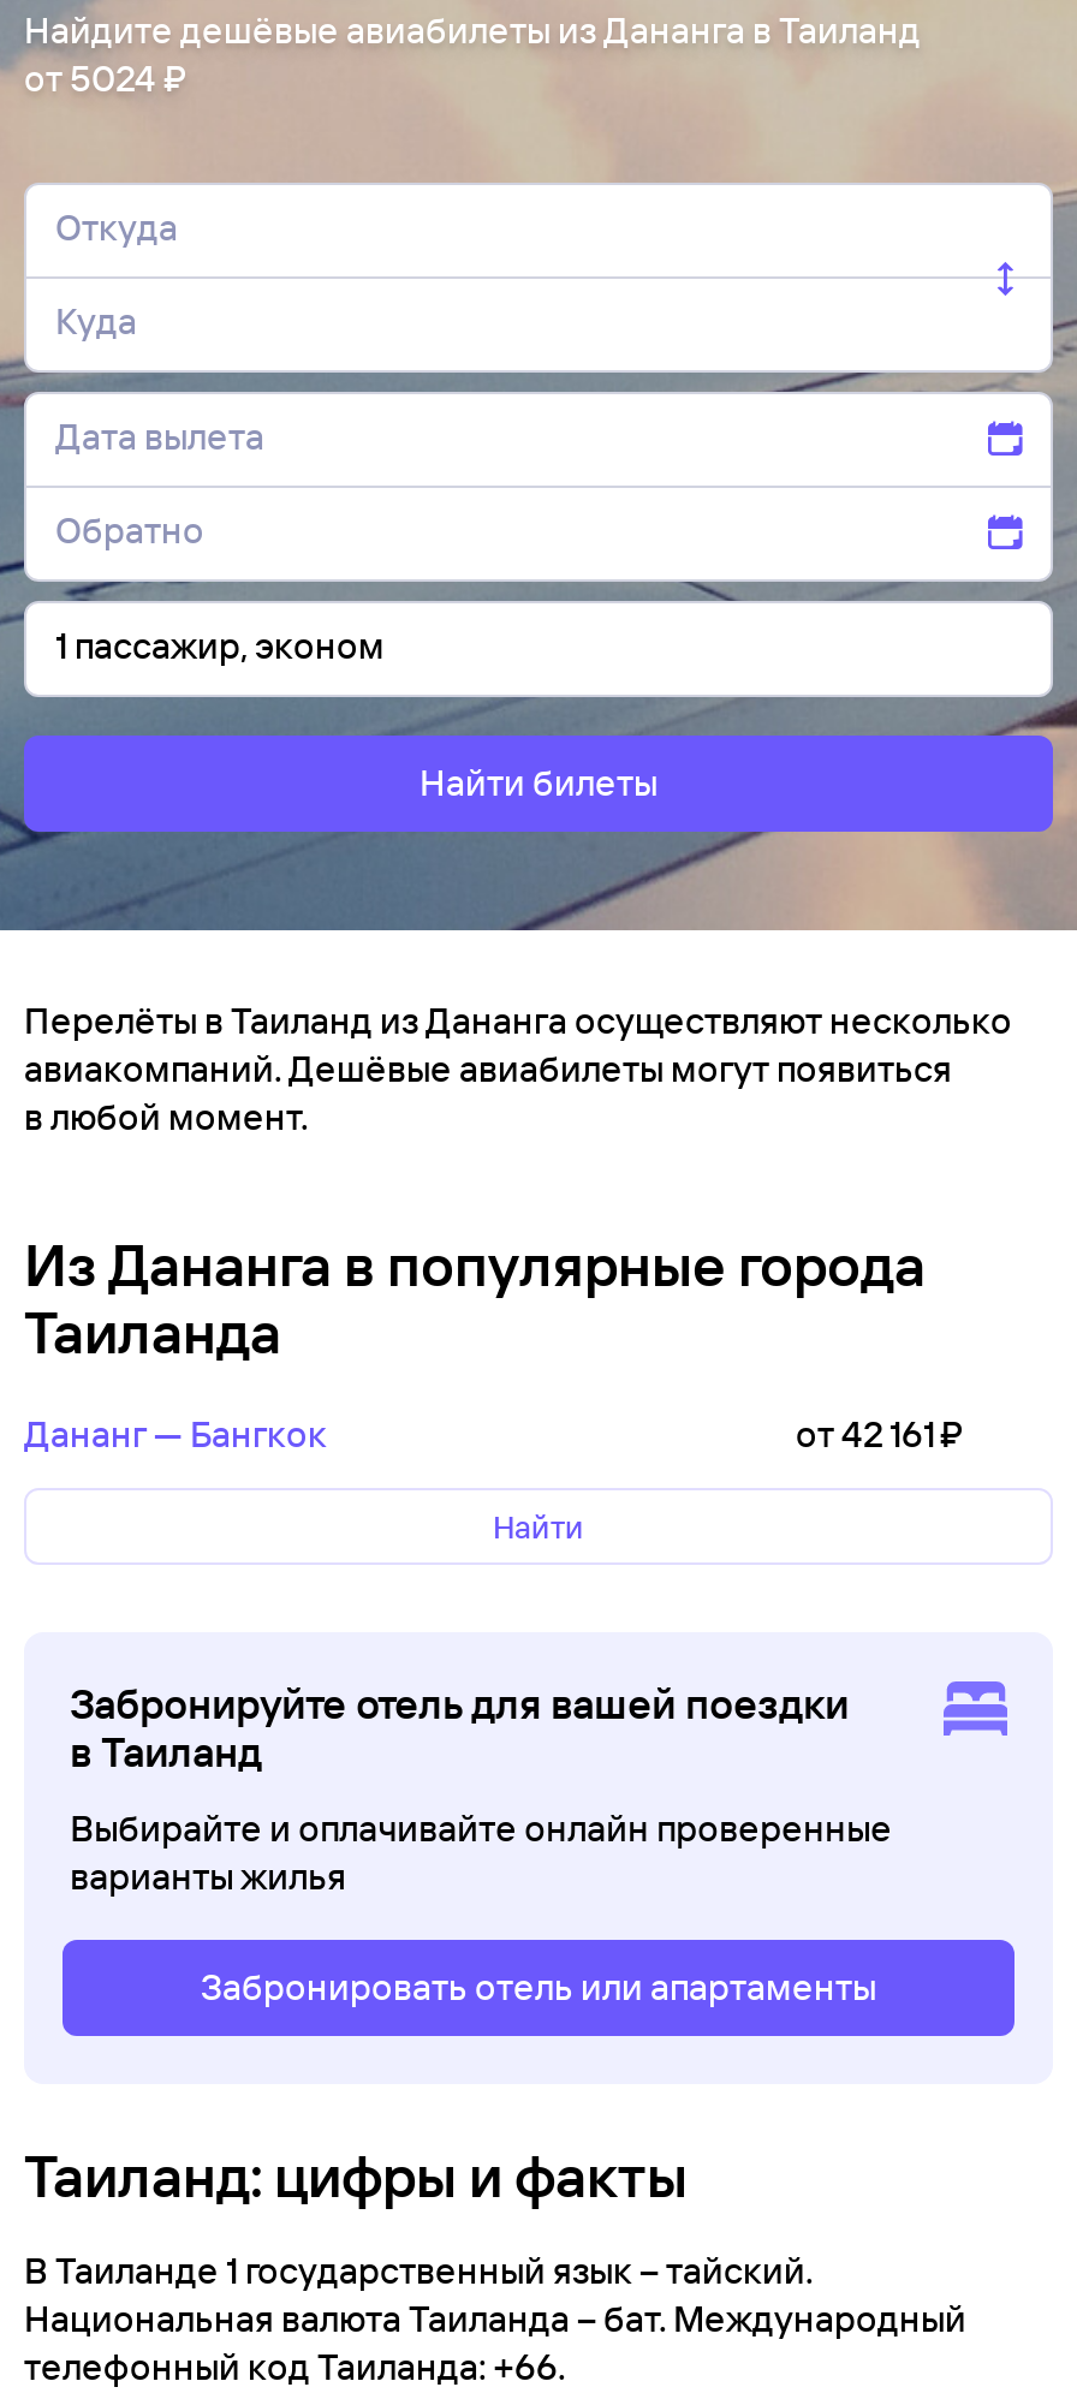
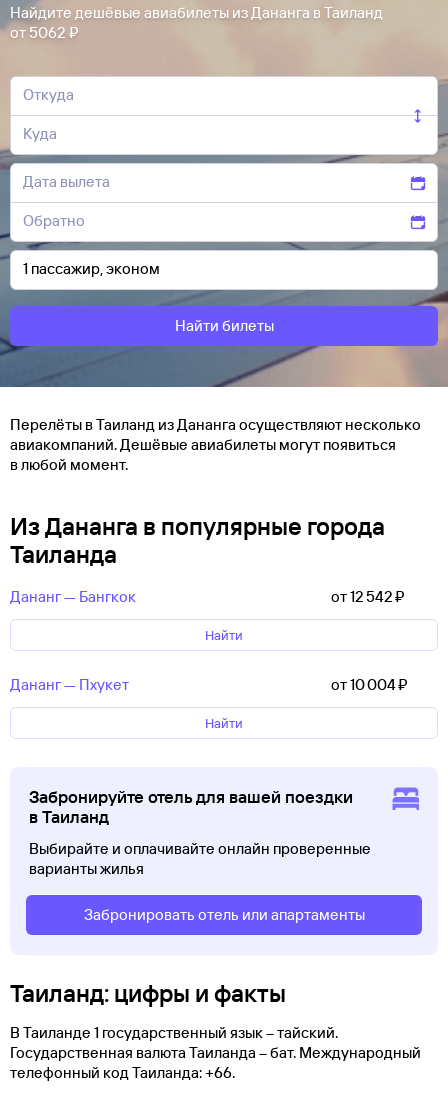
- от 5024 ₽
+ от 5062 ₽

- от 42 161 ₽
+ от 12 542 ₽
+ Найти
+ Дананг — Пхукет
+ от 10 004 ₽

- Национальная валюта Таиланда – бат. Международный
+ Государственная валюта Таиланда – бат. Международный
